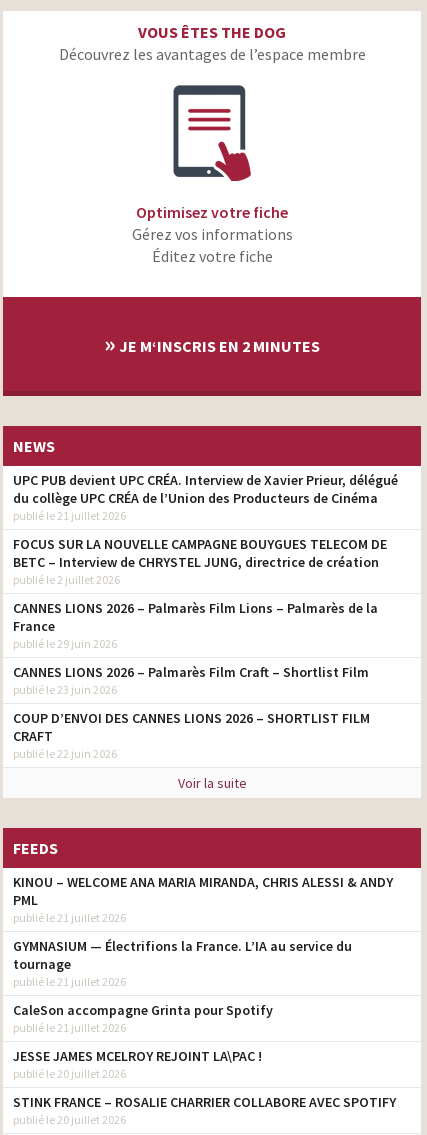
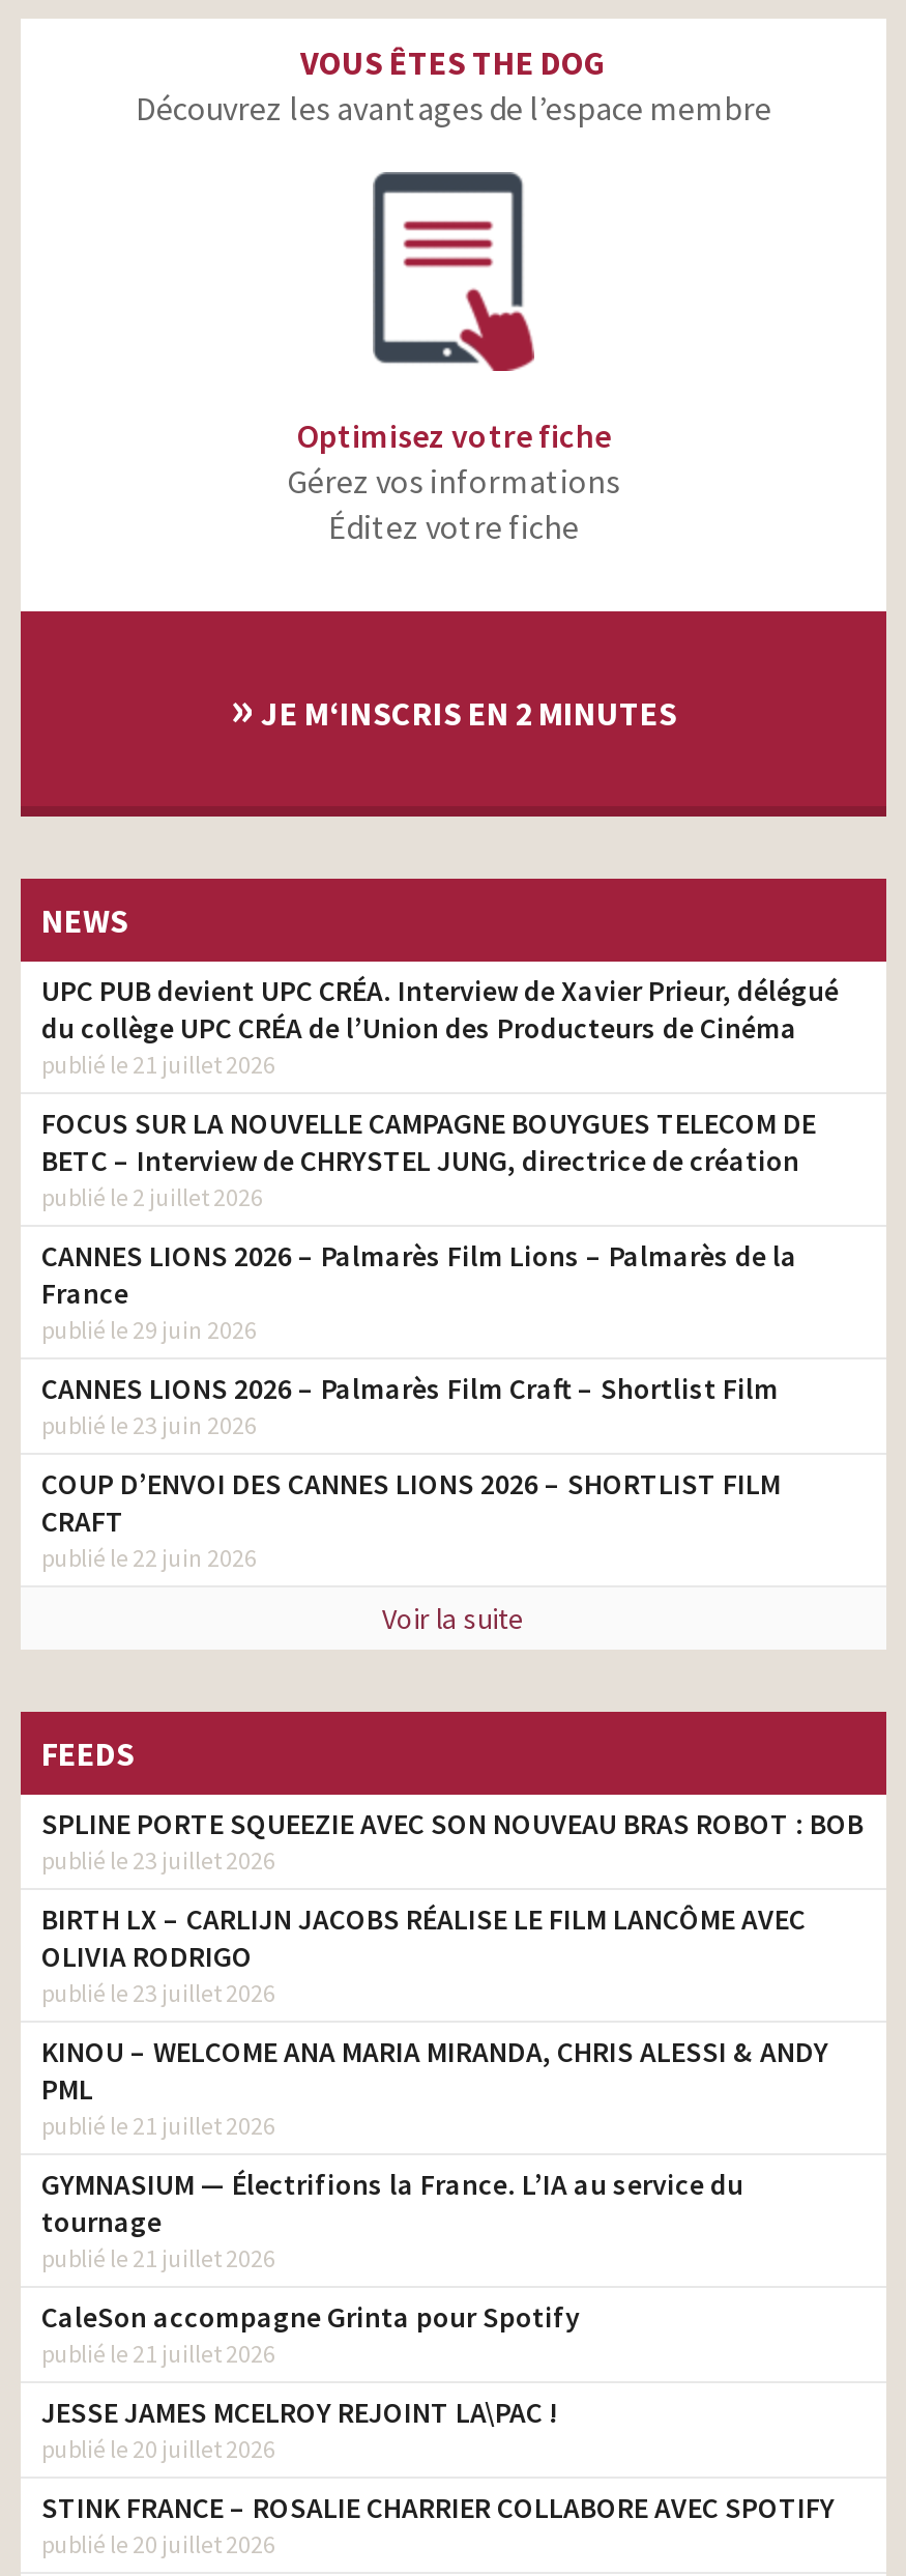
+ SPLINE PORTE SQUEEZIE AVEC SON NOUVEAU BRAS ROBOT : BOB
+ publié le 23 juillet 2026
+ BIRTH LX – CARLIJN JACOBS RÉALISE LE FILM LANCÔME AVEC
+ OLIVIA RODRIGO
+ publié le 23 juillet 2026
